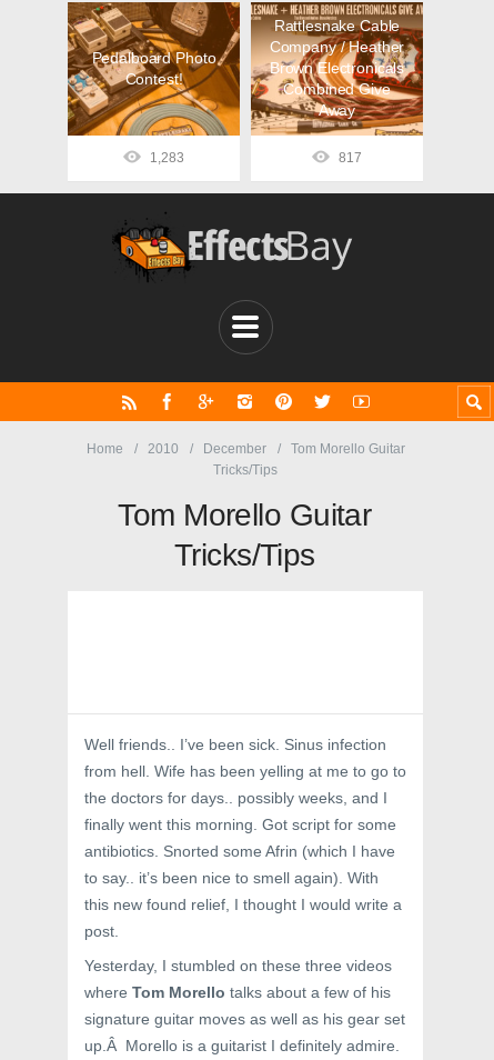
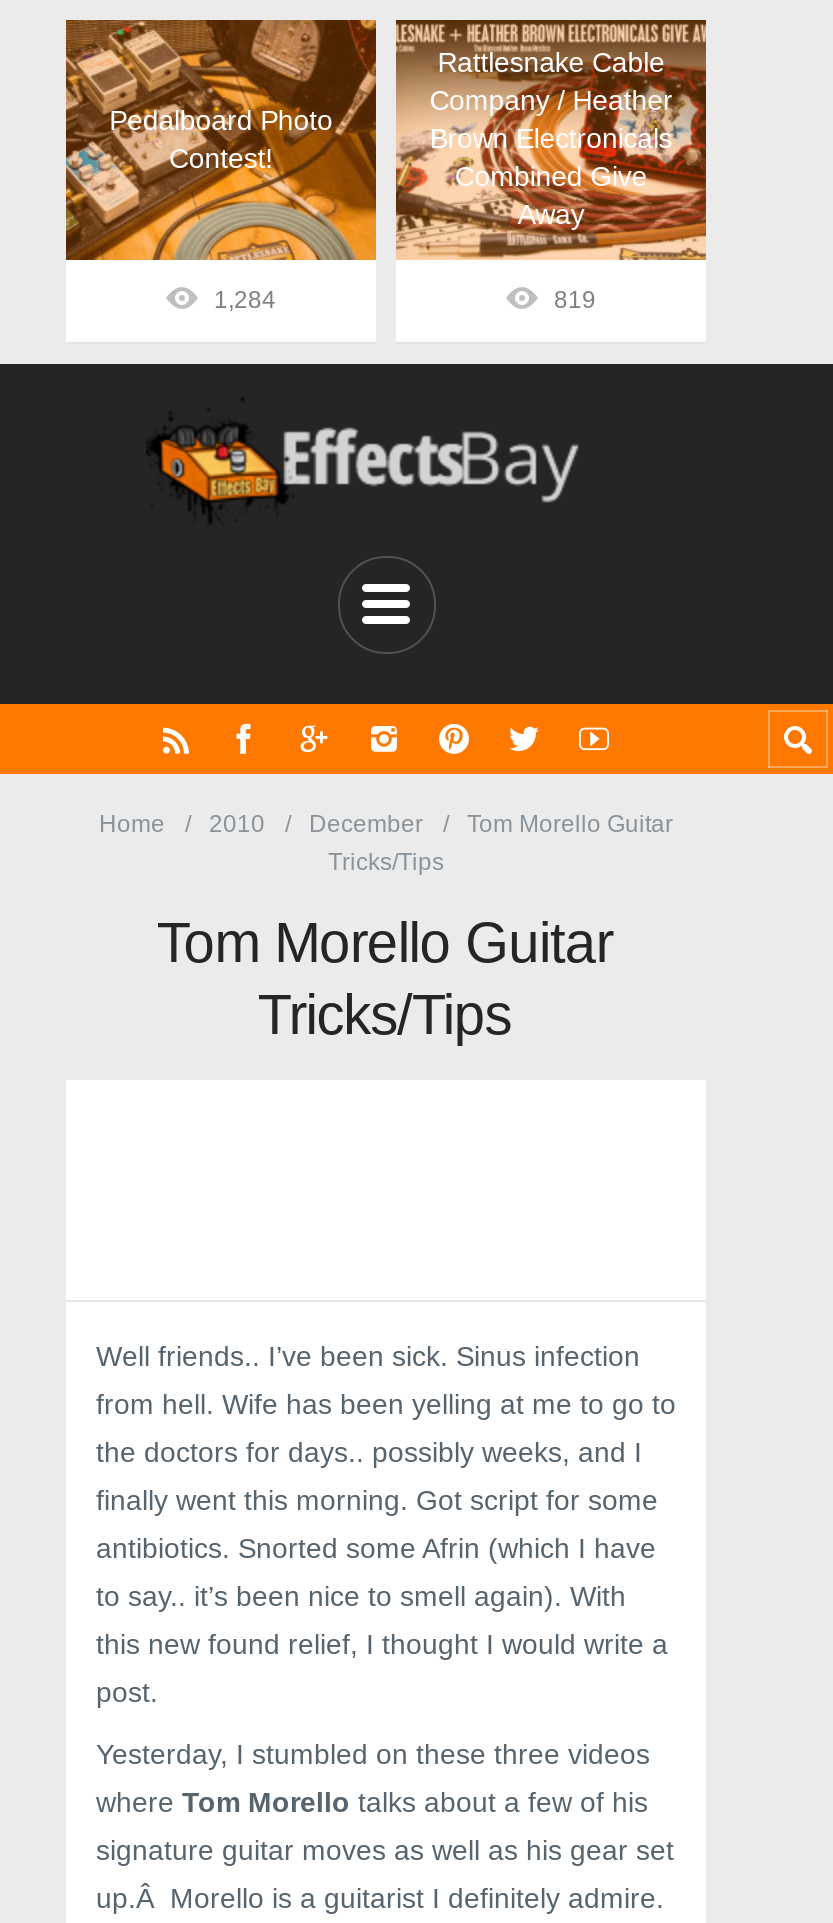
- 1,283
+ 1,284

- 817
+ 819
